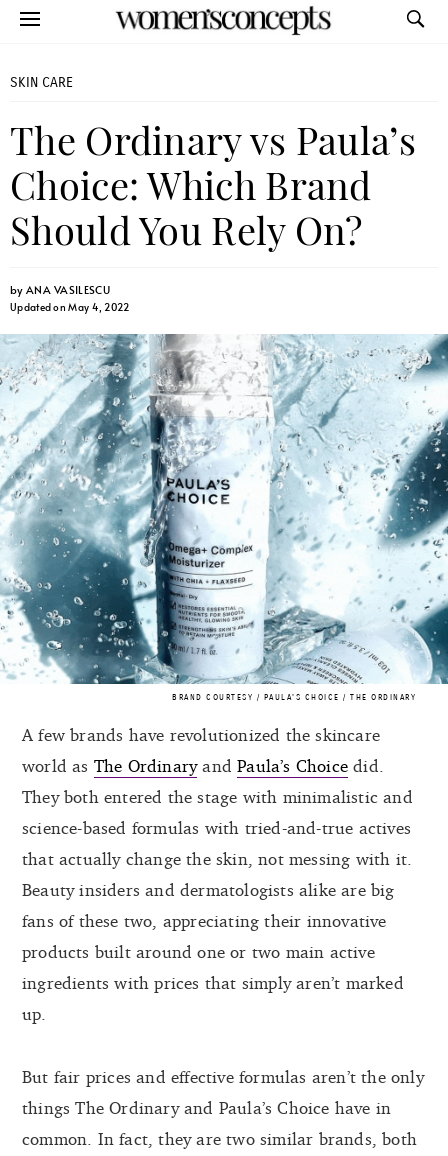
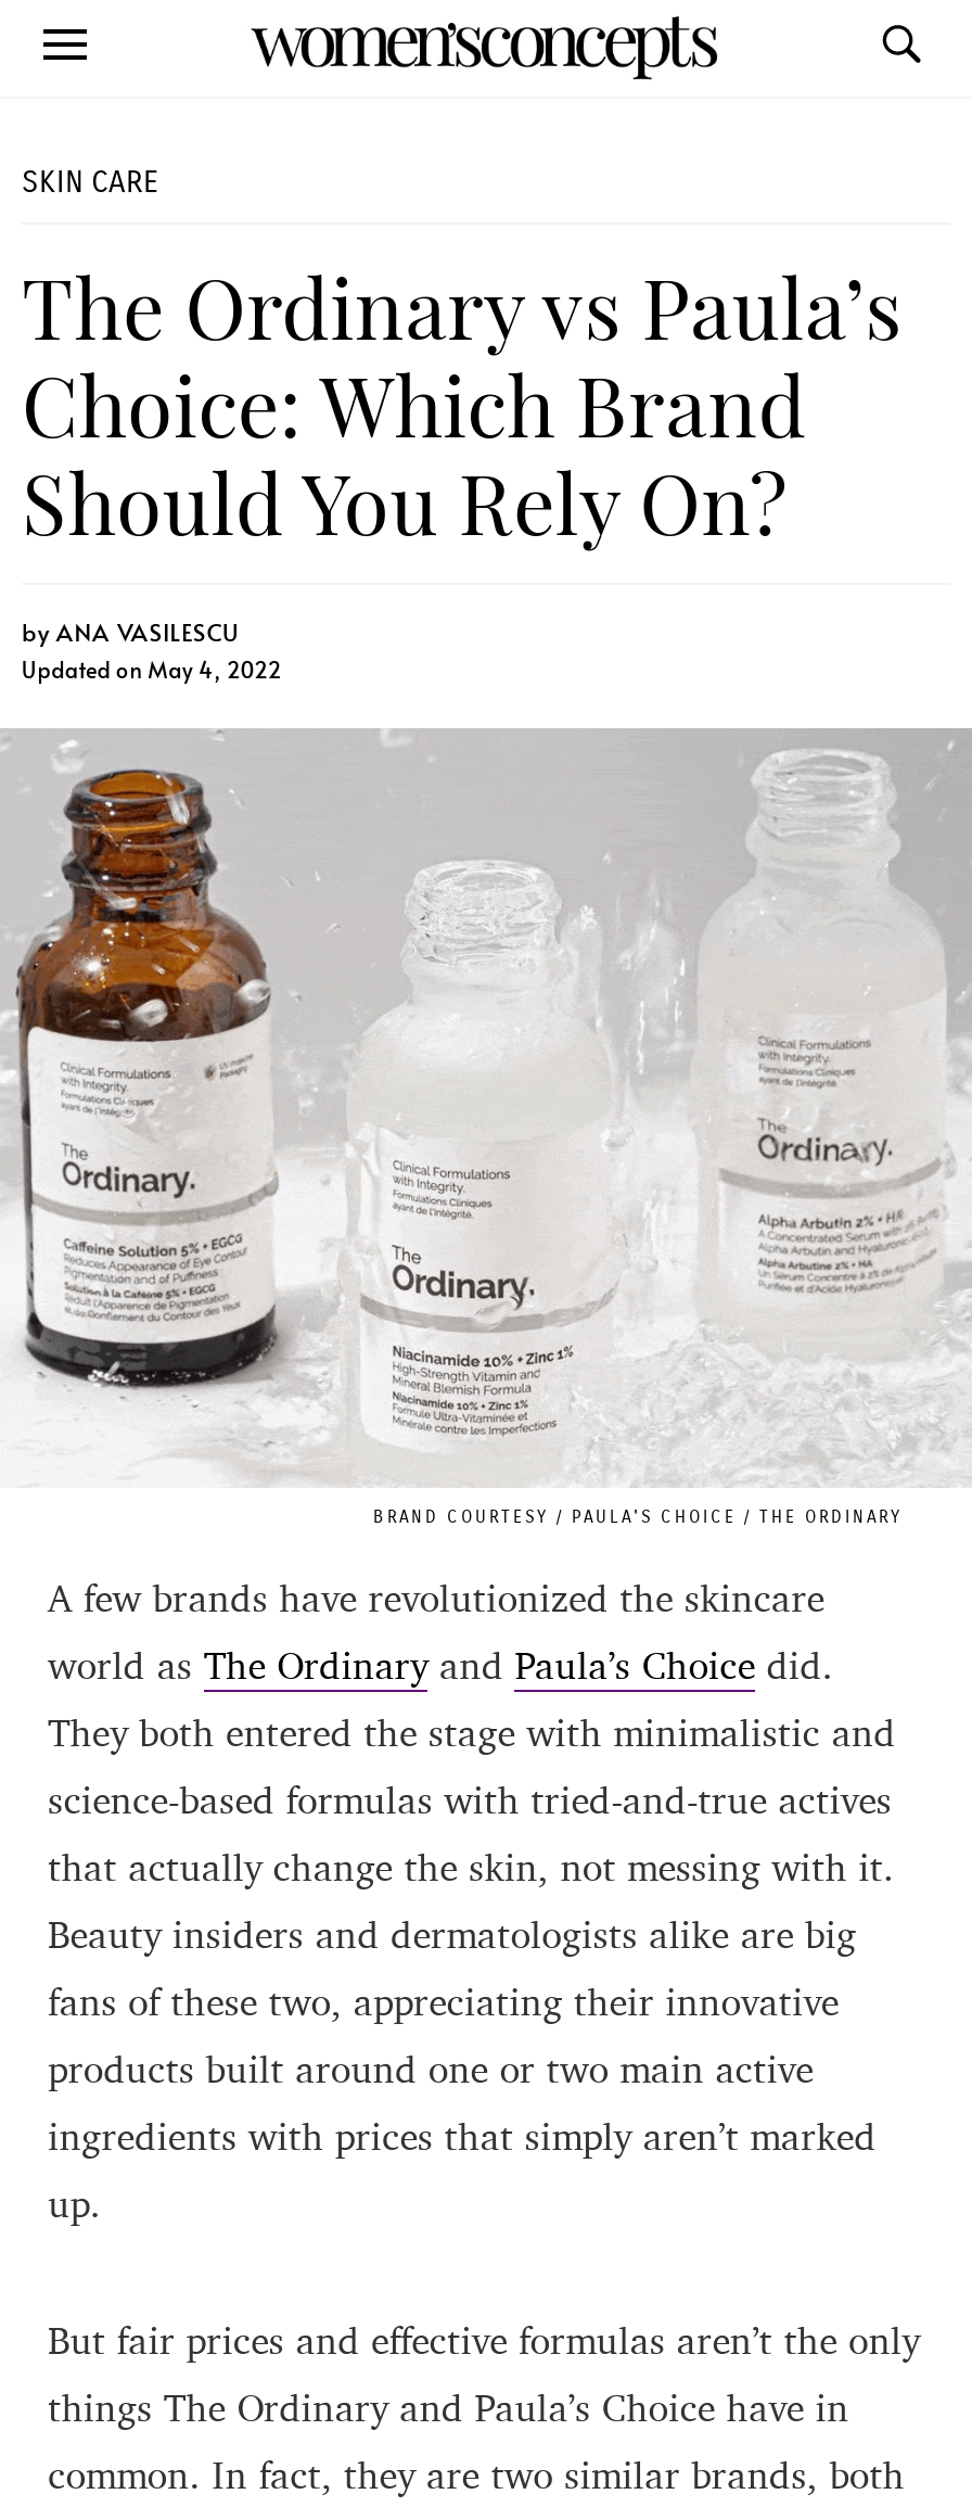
- [image]
+ [image]
